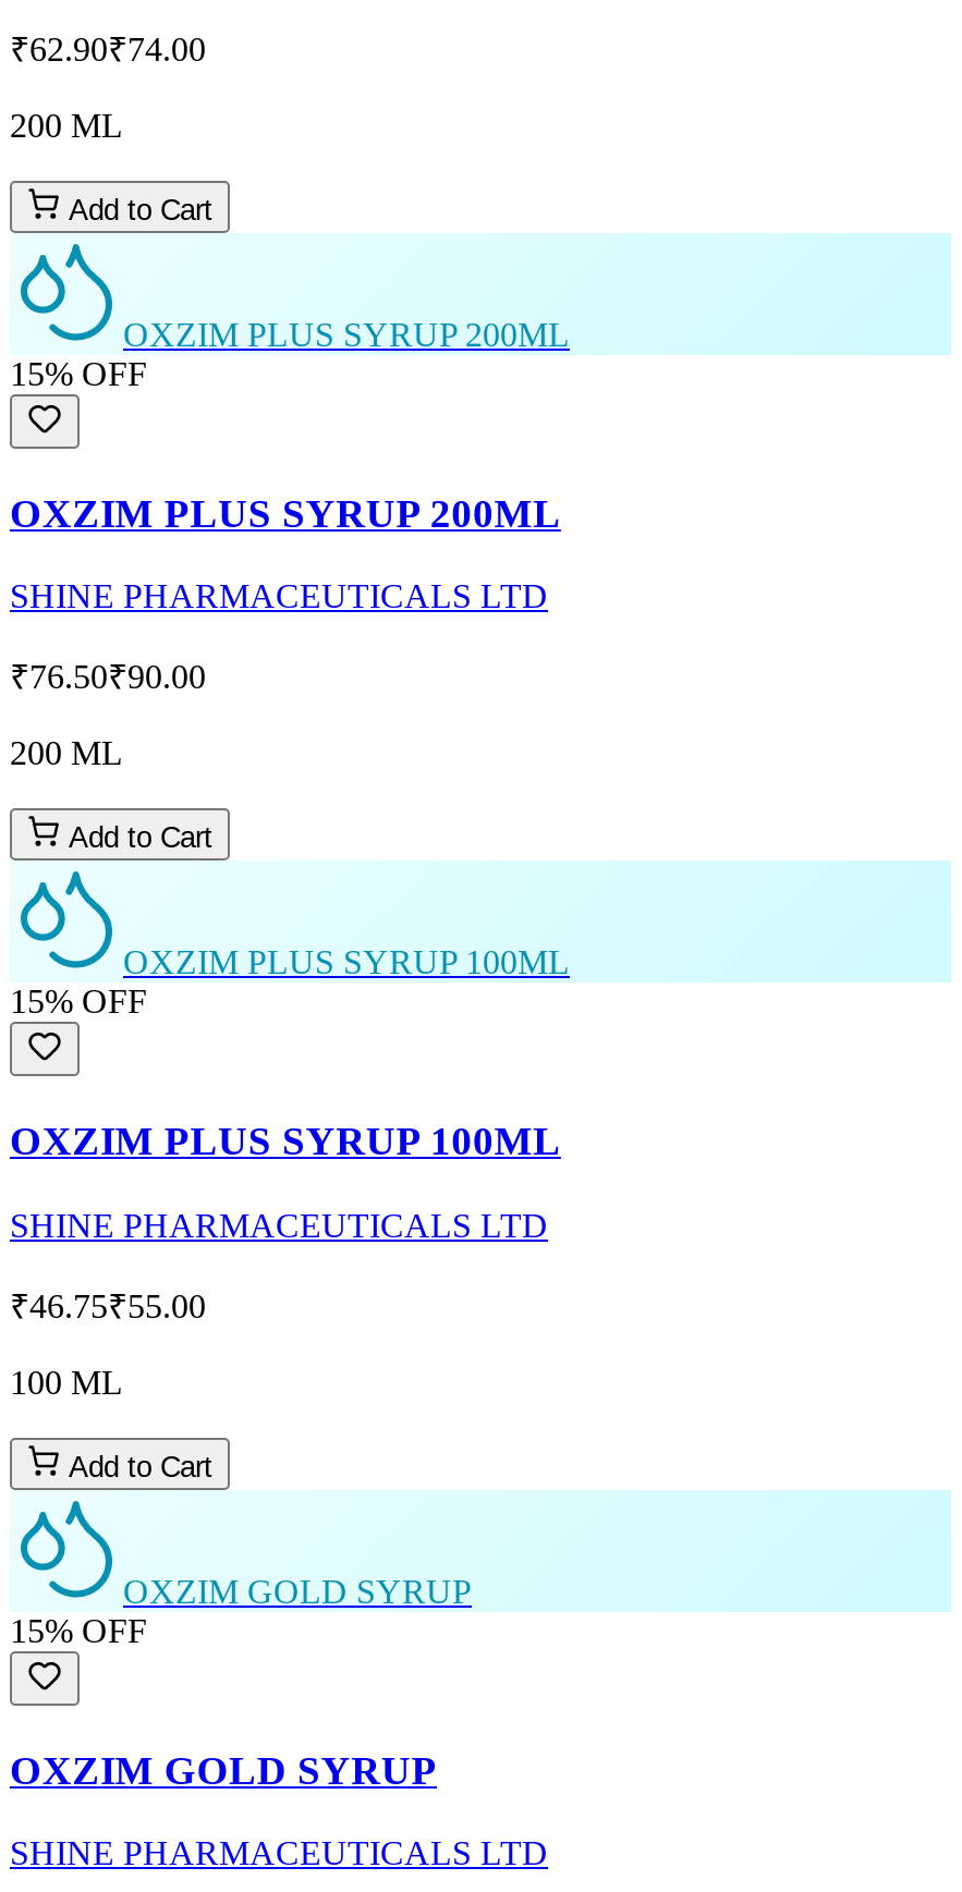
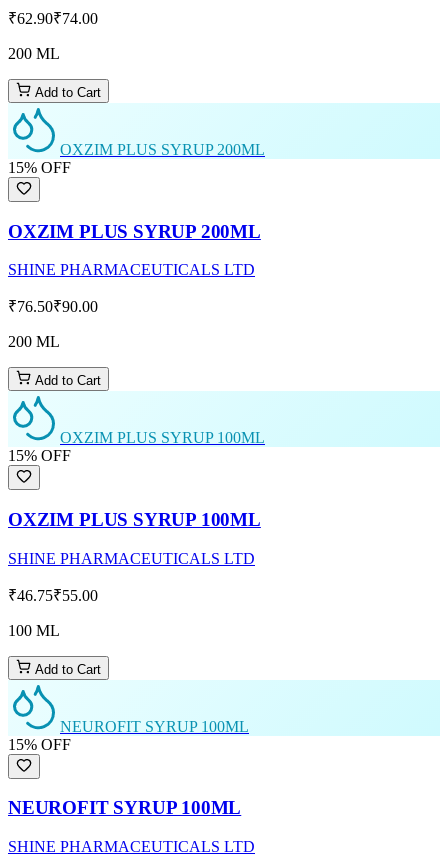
- OXZIM GOLD SYRUP
+ NEUROFIT SYRUP 100ML

- OXZIM GOLD SYRUP
+ NEUROFIT SYRUP 100ML
